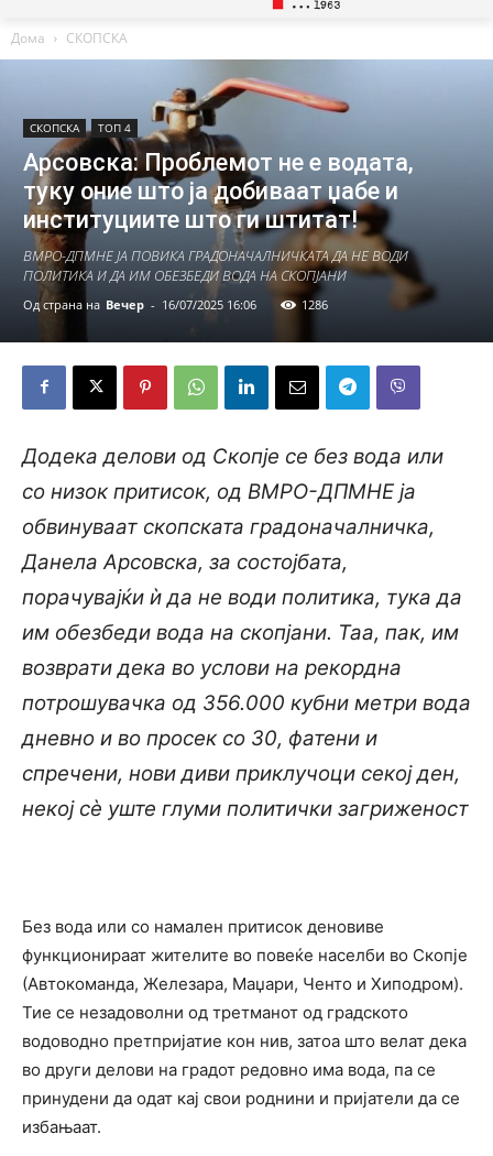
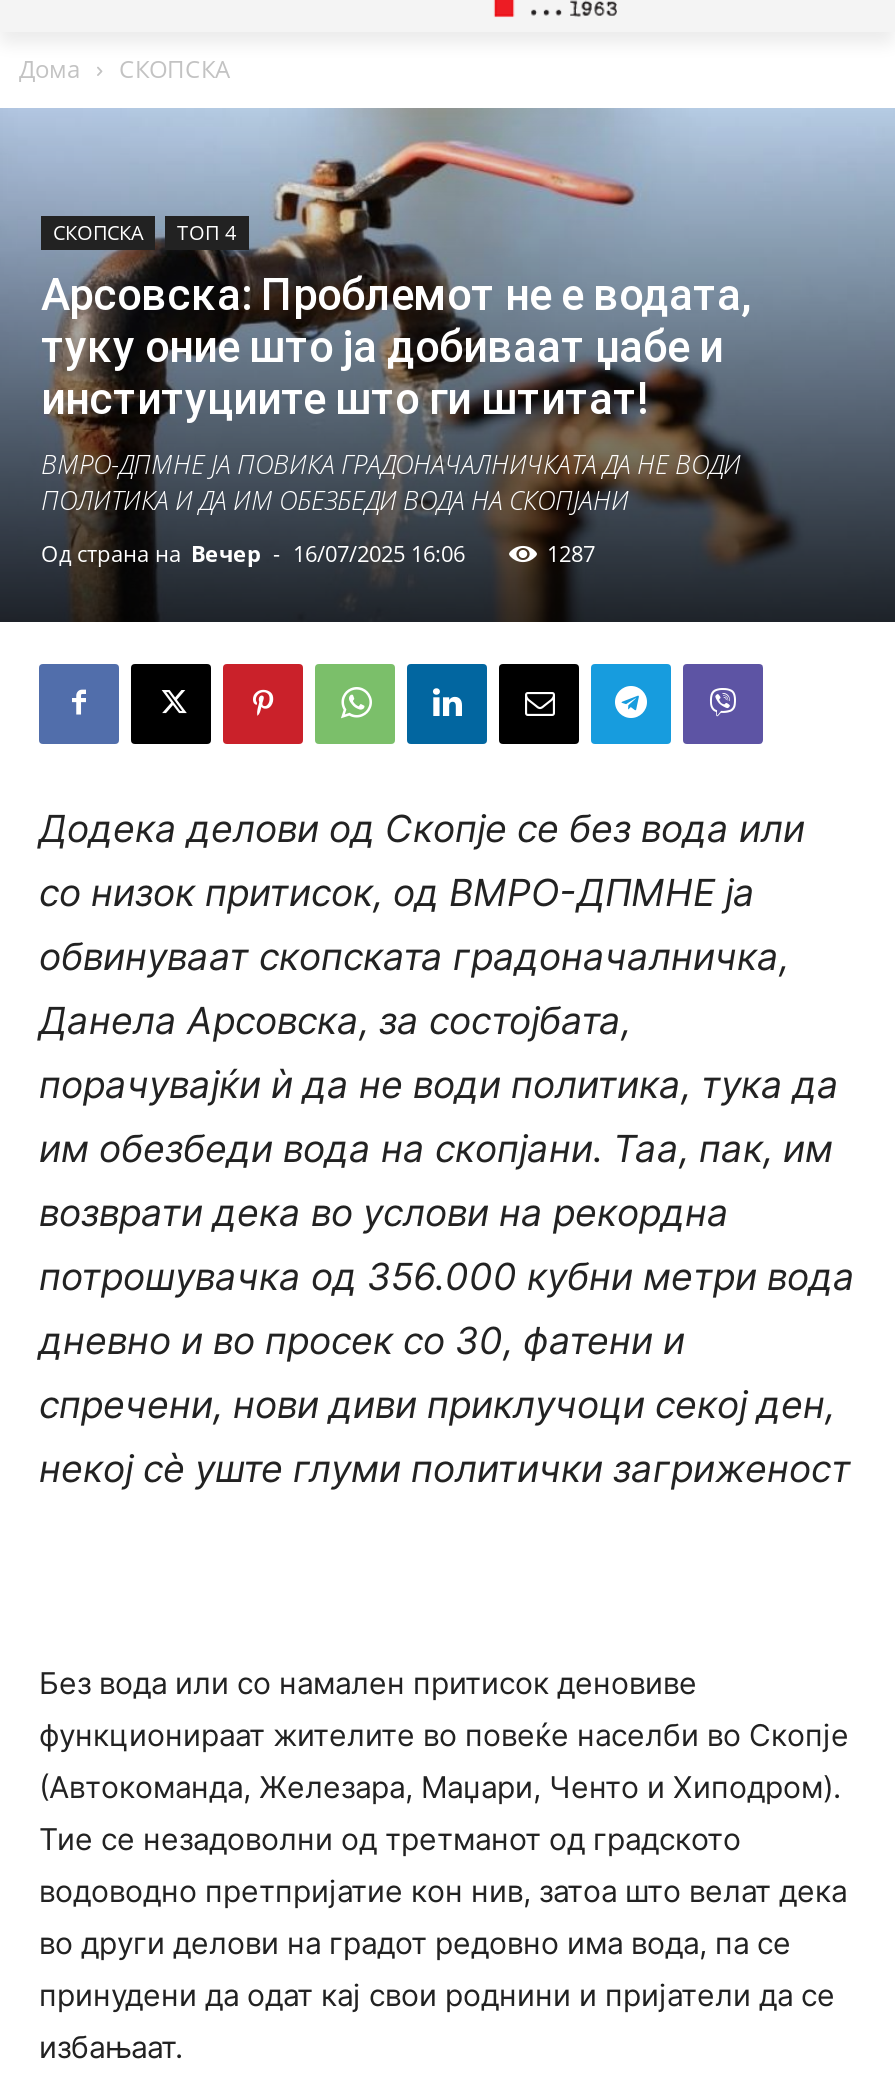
- 1286
+ 1287
